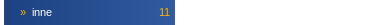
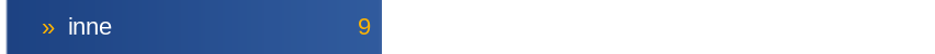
- 11
+ 9
